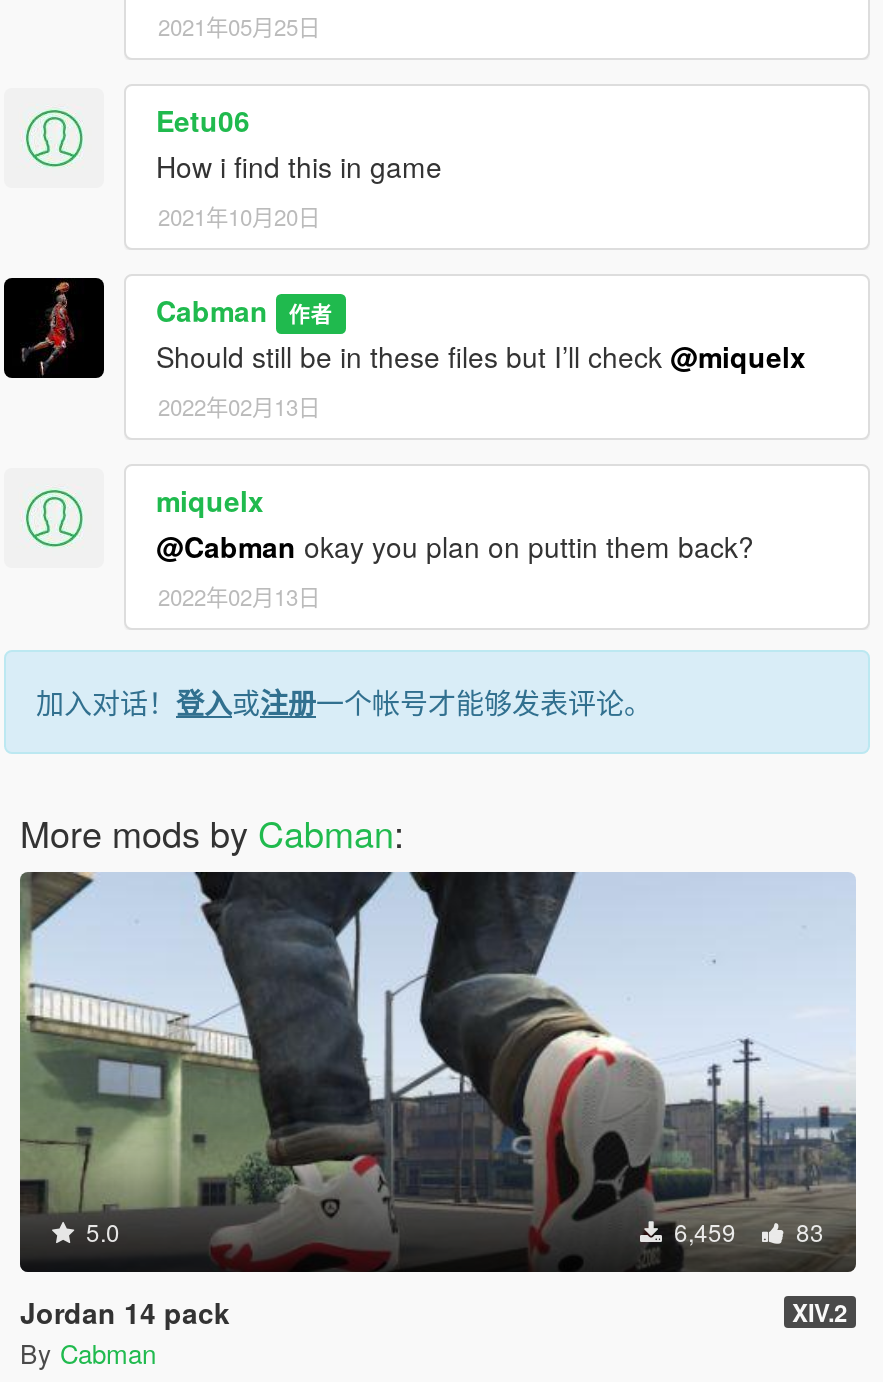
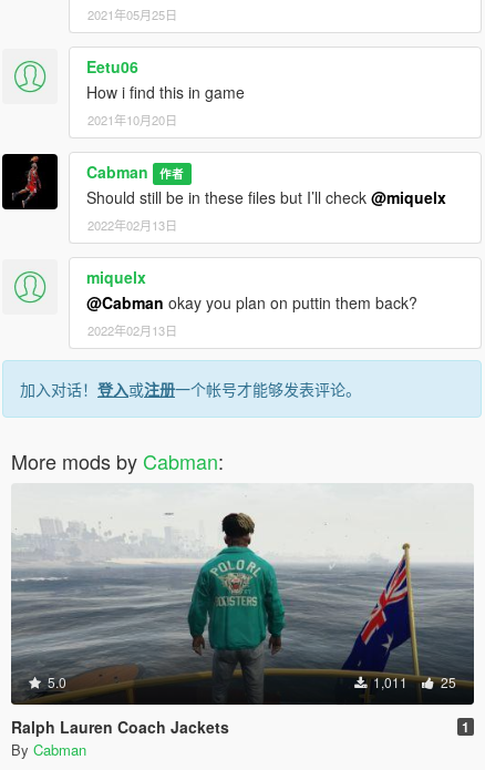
- [image]
- 6,459
- 83
+ [image]
+ 1,011
+ 25

- Jordan 14 pack
- XIV.2
+ Ralph Lauren Coach Jackets
+ 1
